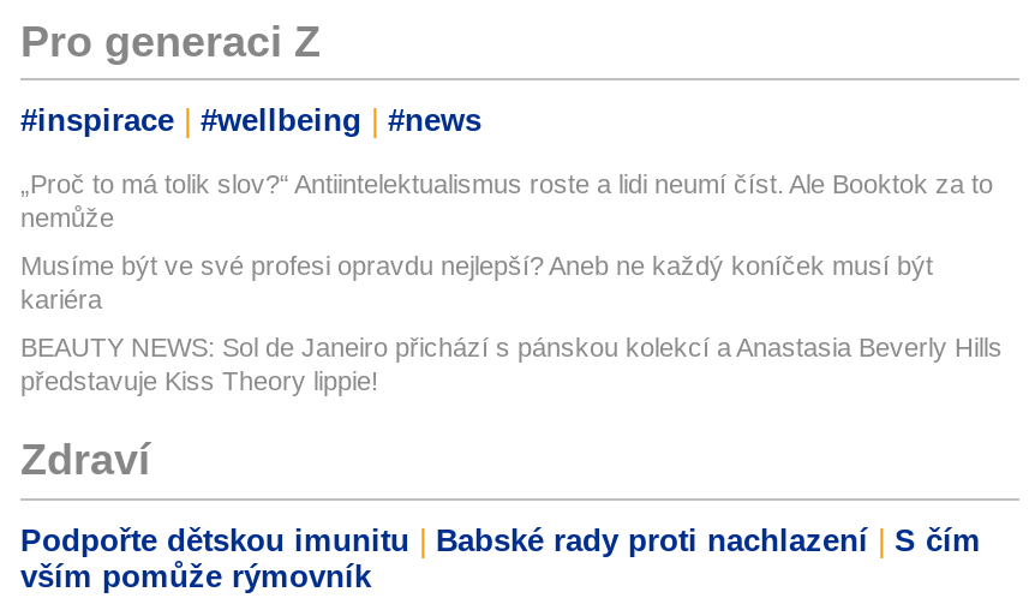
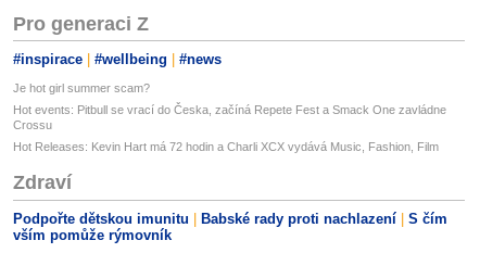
- „Proč to má tolik slov?“ Antiintelektualismus roste a lidi neumí číst. Ale Booktok za to
- nemůže
+ Je hot girl summer scam?

- Musíme být ve své profesi opravdu nejlepší? Aneb ne každý koníček musí být
- kariéra
+ Hot events: Pitbull se vrací do Česka, začíná Repete Fest a Smack One zavládne
+ Crossu

- BEAUTY NEWS: Sol de Janeiro přichází s pánskou kolekcí a Anastasia Beverly Hills
- představuje Kiss Theory lippie!
+ Hot Releases: Kevin Hart má 72 hodin a Charli XCX vydává Music, Fashion, Film
